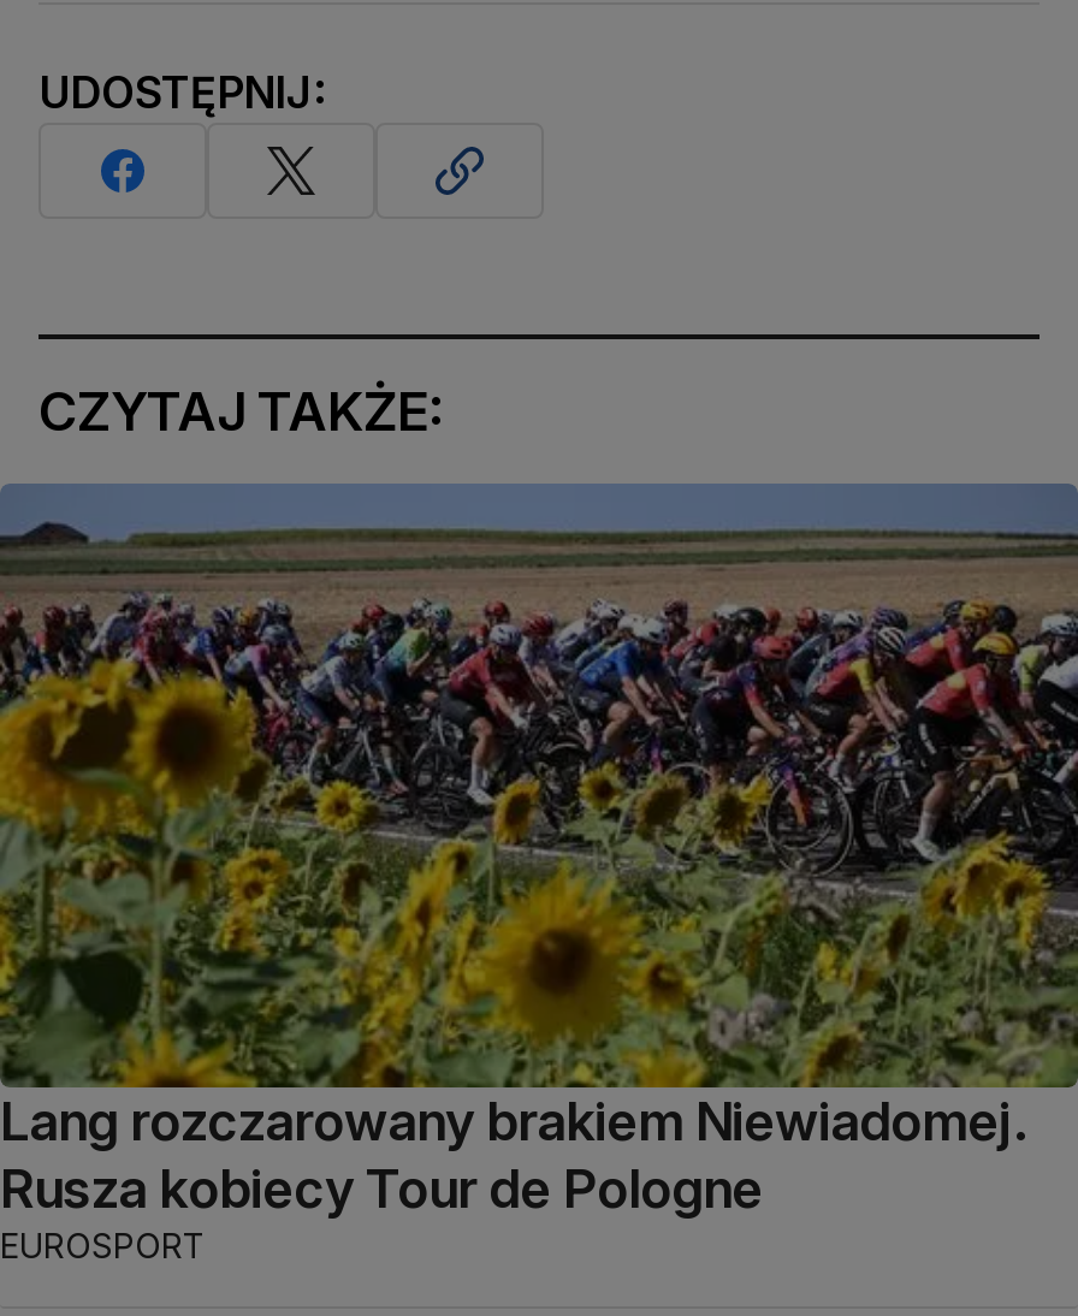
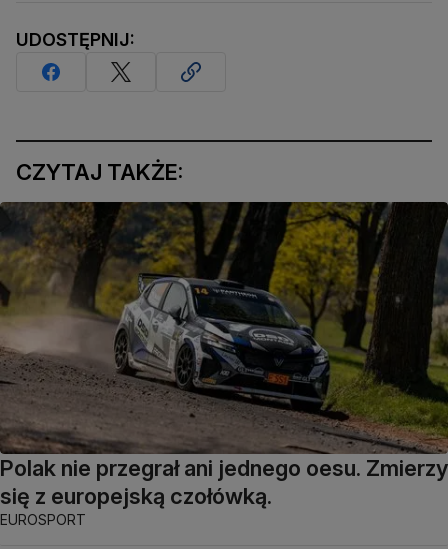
- [image]
- Lang rozczarowany brakiem Niewiadomej.
- Rusza kobiecy Tour de Pologne
+ [image]
+ Polak nie przegrał ani jednego oesu. Zmierzy
+ się z europejską czołówką.
